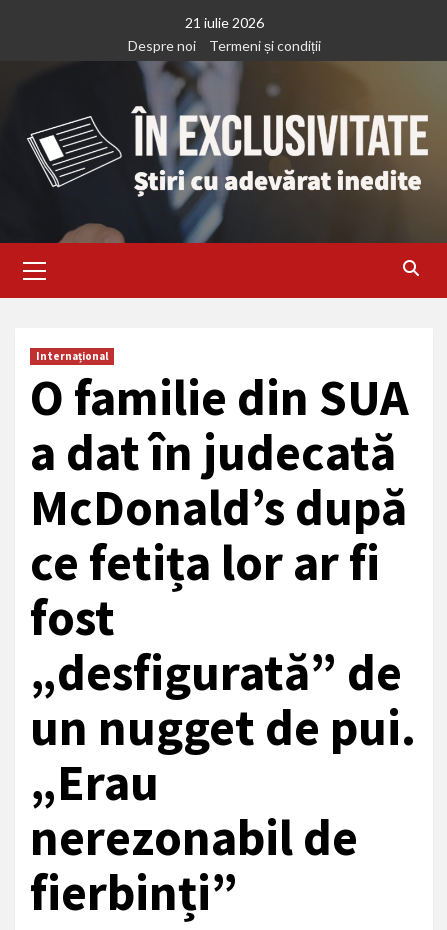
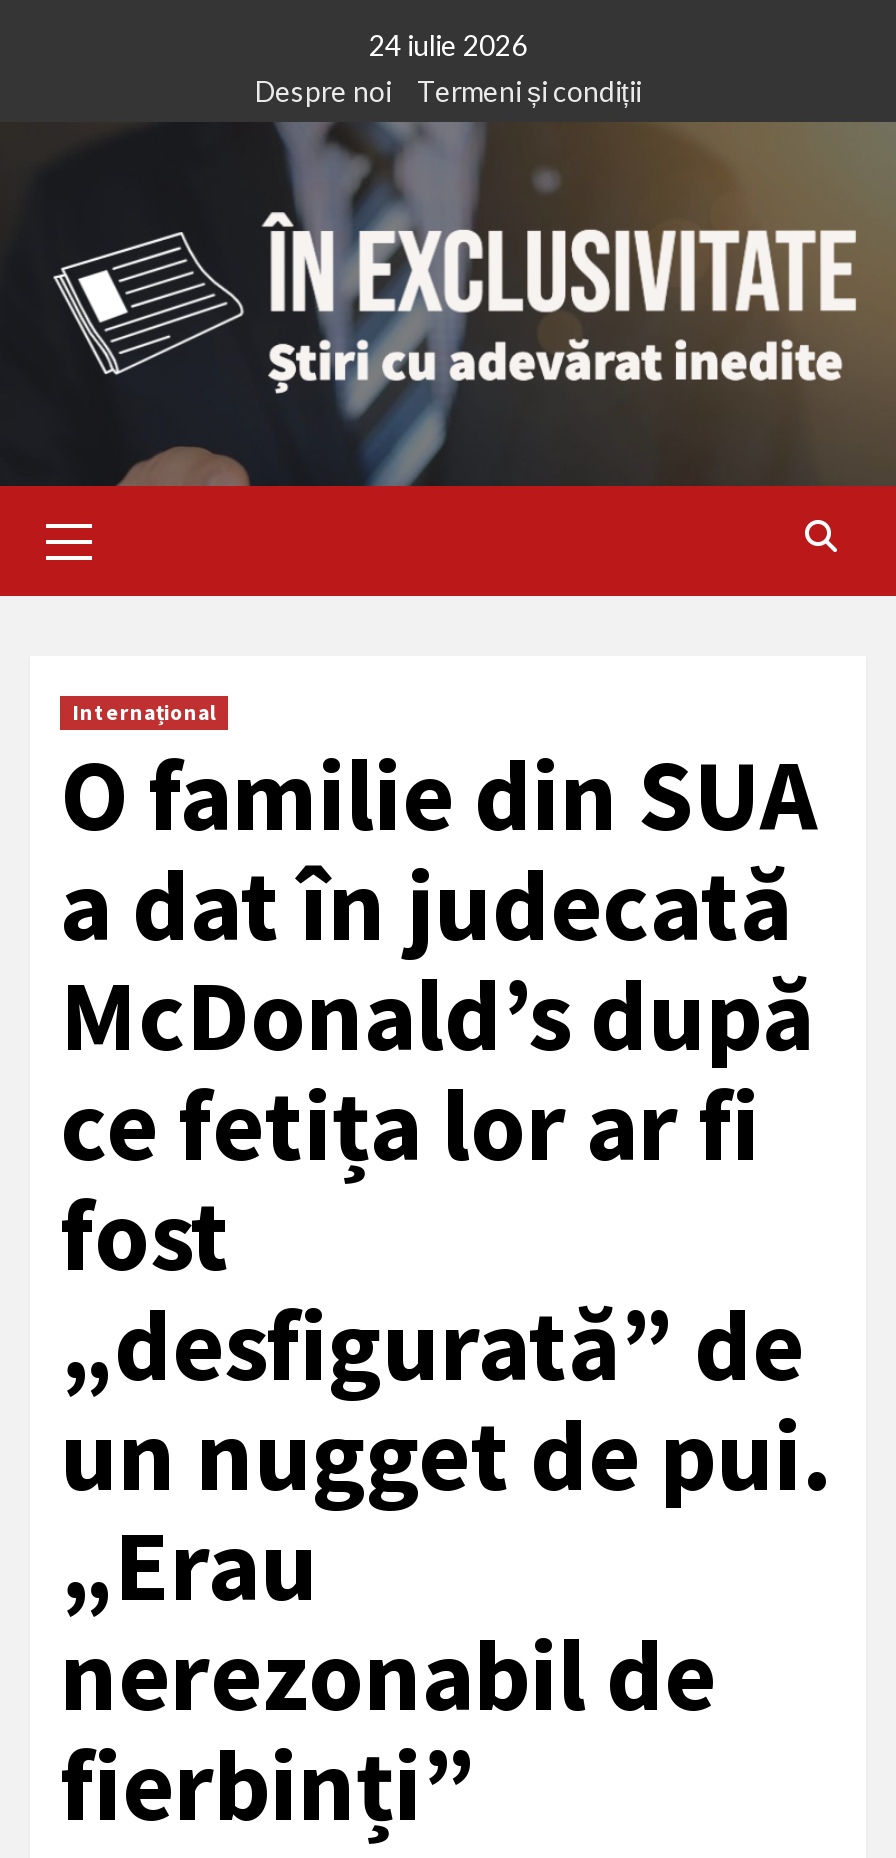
- 21 iulie 2026
+ 24 iulie 2026
